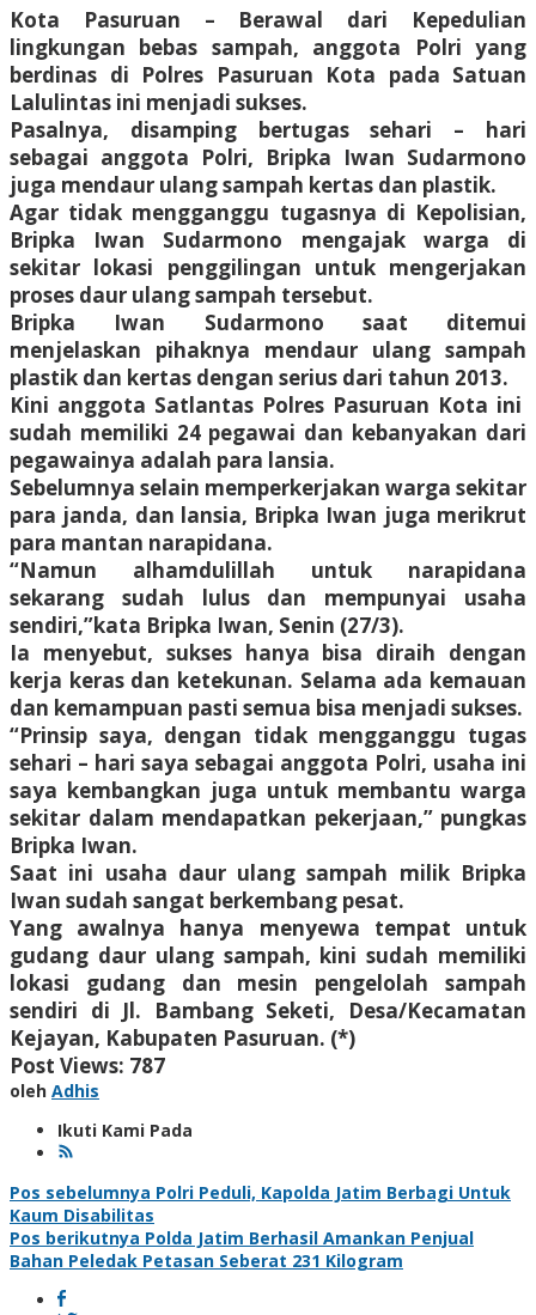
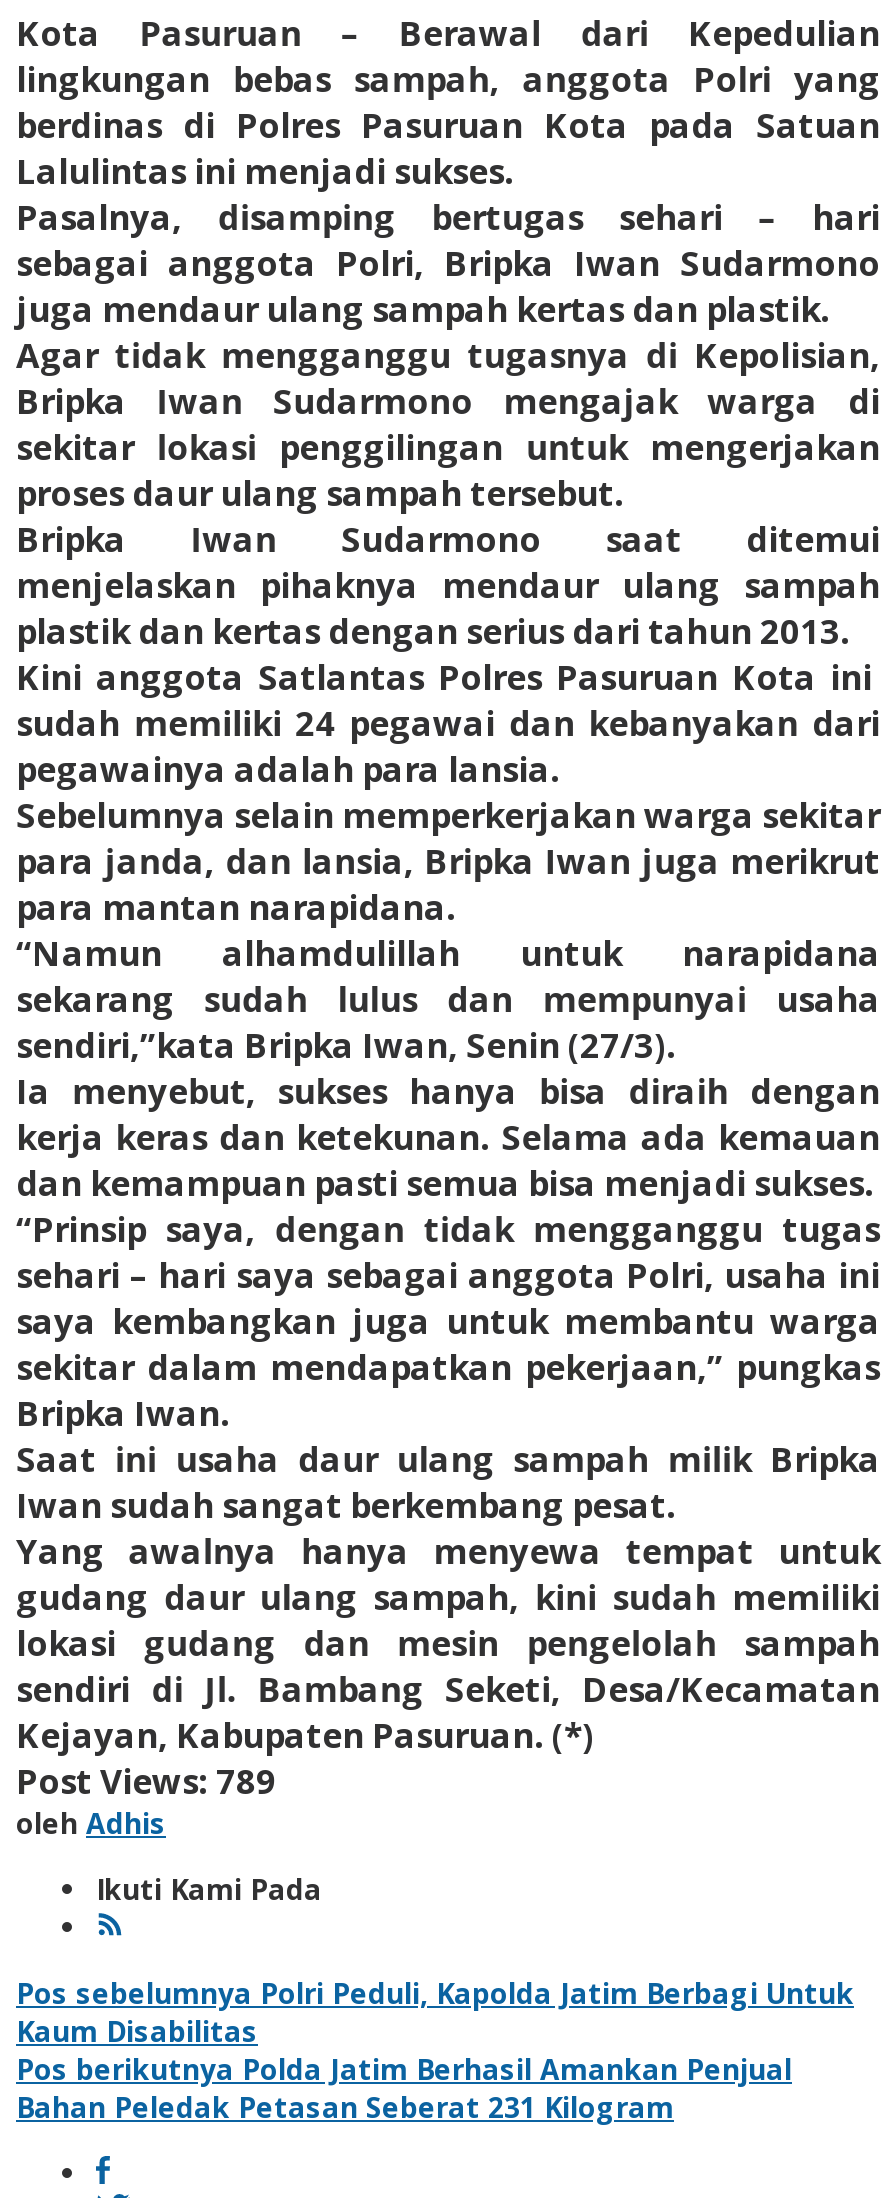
- Post Views: 787
+ Post Views: 789
